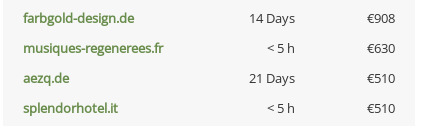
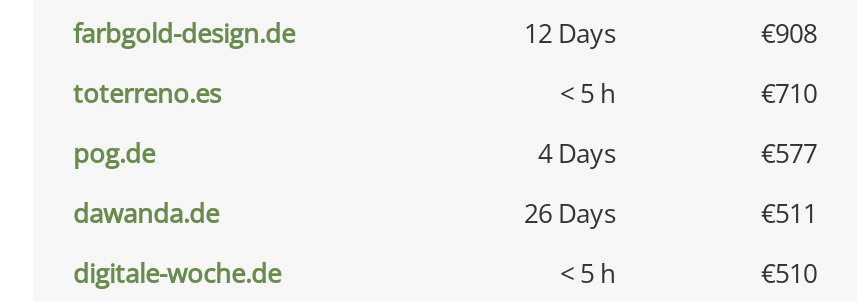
- 14 Days
+ 12 Days

- musiques-regenerees.fr
+ toterreno.es

- €630
- aezq.de
- 21 Days
- €510
- splendorhotel.it
+ €710
+ pog.de
+ 4 Days
+ €577
+ dawanda.de
+ 26 Days
+ €511
+ digitale-woche.de
